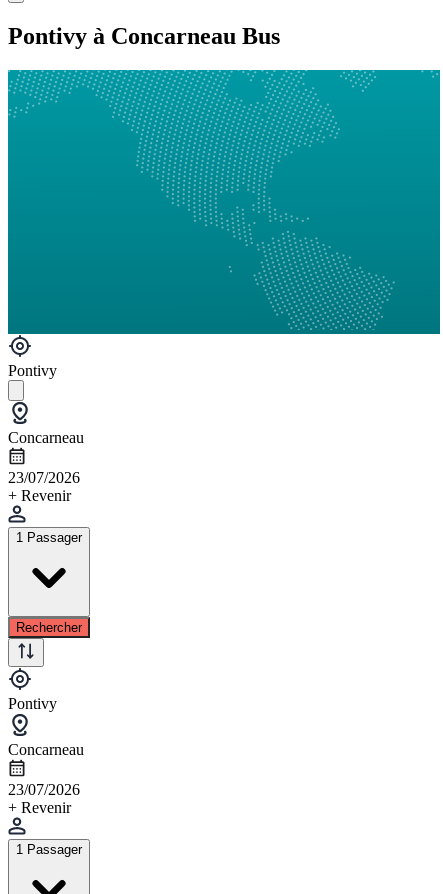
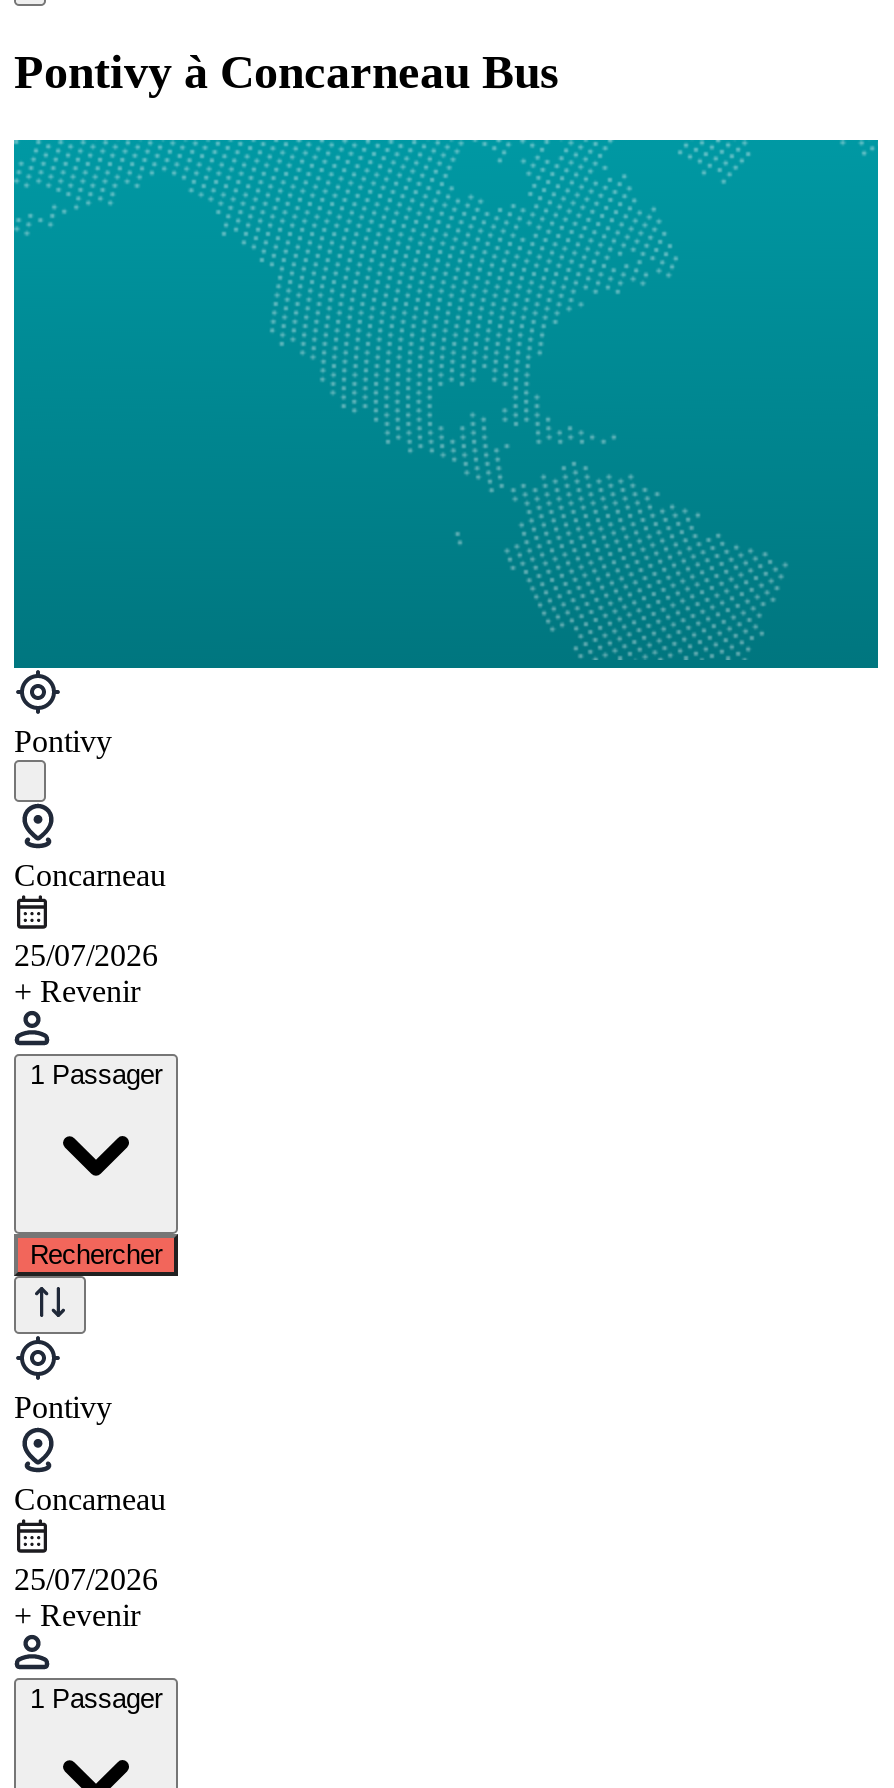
- 23/07/2026
+ 25/07/2026

- 23/07/2026
+ 25/07/2026
